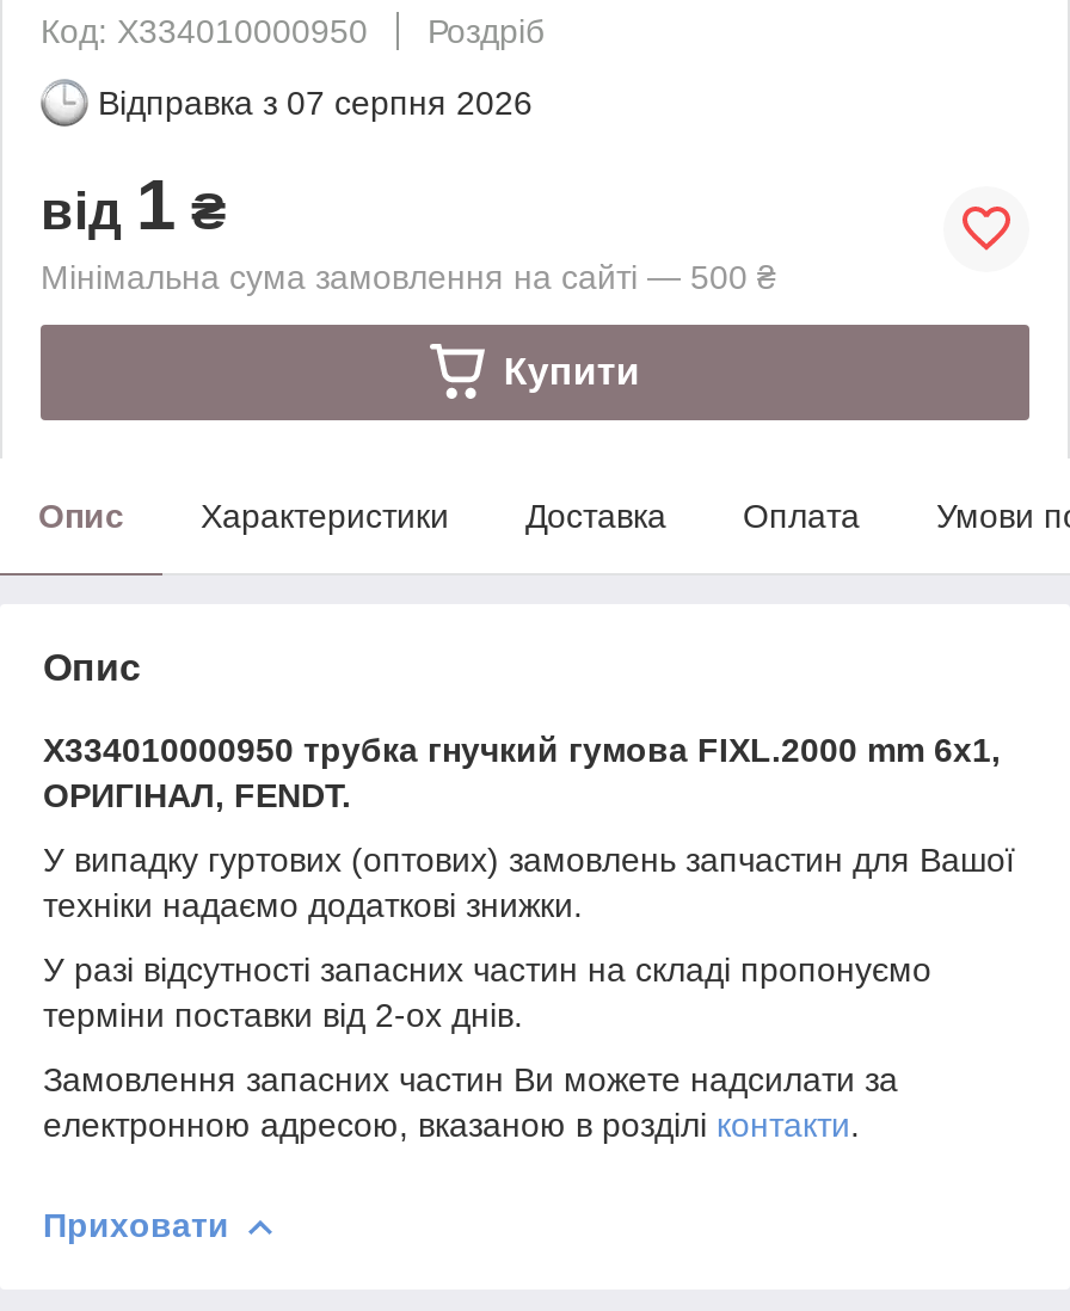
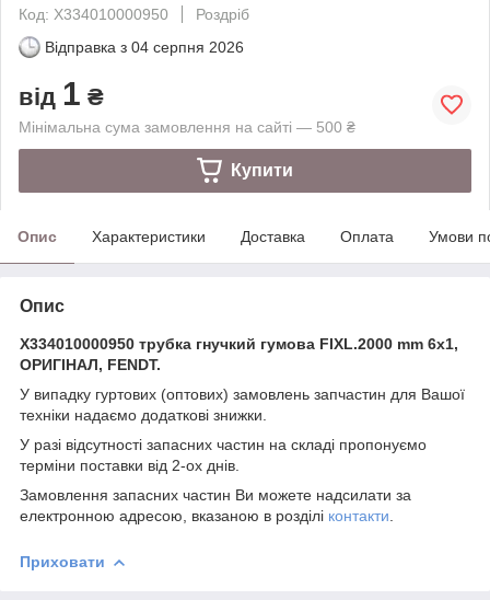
- Відправка з 07 серпня 2026
+ Відправка з 04 серпня 2026
